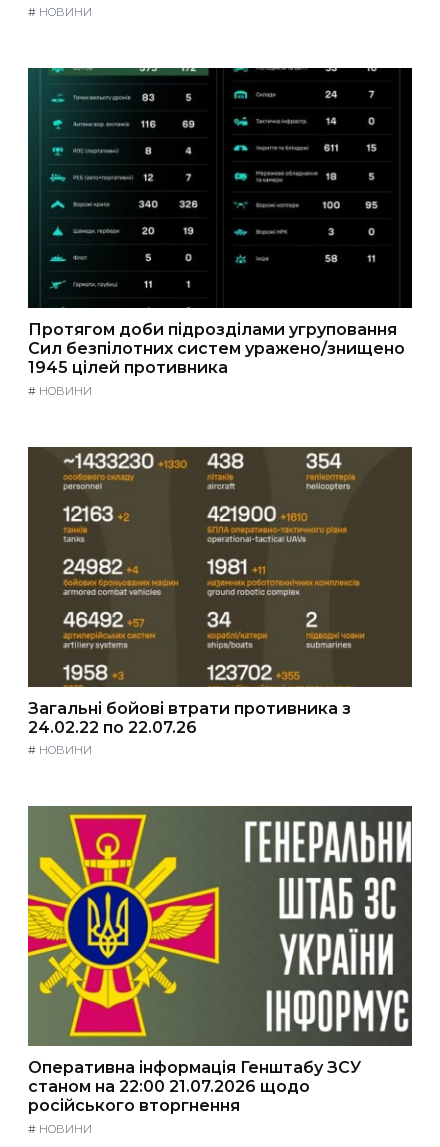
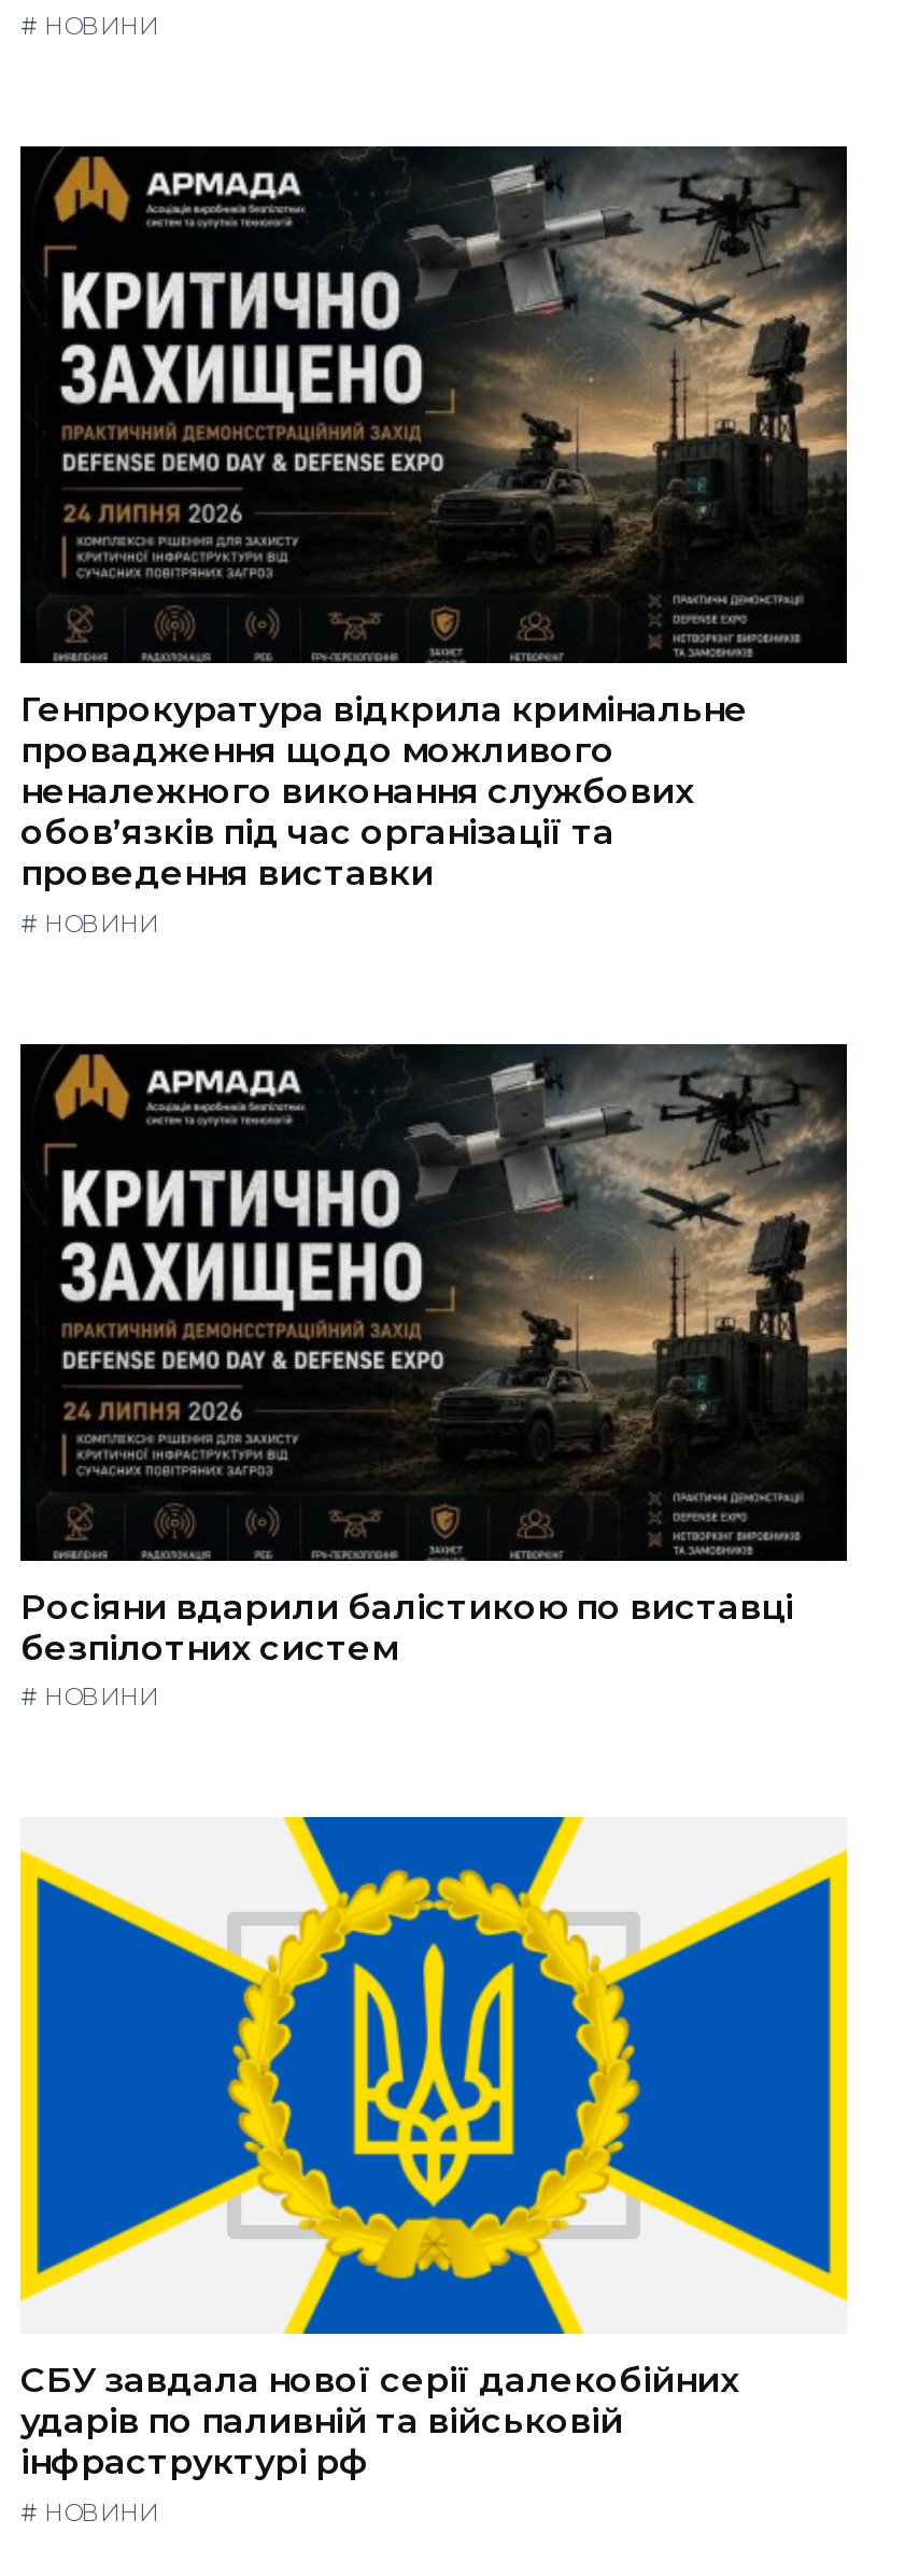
- [image]
- Протягом доби підрозділами угруповання
- Сил безпілотних систем уражено/знищено
- 1945 цілей противника
+ [image]
+ Генпрокуратура відкрила кримінальне
+ провадження щодо можливого
+ неналежного виконання службових
+ обов’язків під час організації та
+ проведення виставки

- [image]
- Загальні бойові втрати противника з
- 24.02.22 по 22.07.26
+ [image]
+ Росіяни вдарили балістикою по виставці
+ безпілотних систем

- [image]
- Оперативна інформація Генштабу ЗСУ
- станом на 22:00 21.07.2026 щодо
- російського вторгнення
+ [image]
+ СБУ завдала нової серії далекобійних
+ ударів по паливній та військовій
+ інфраструктурі рф
